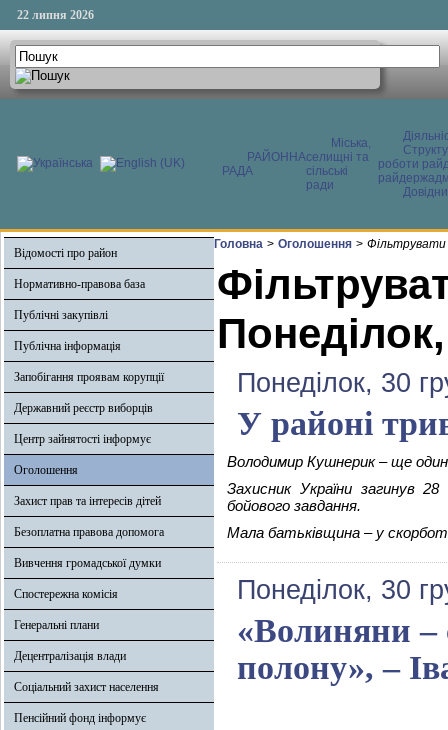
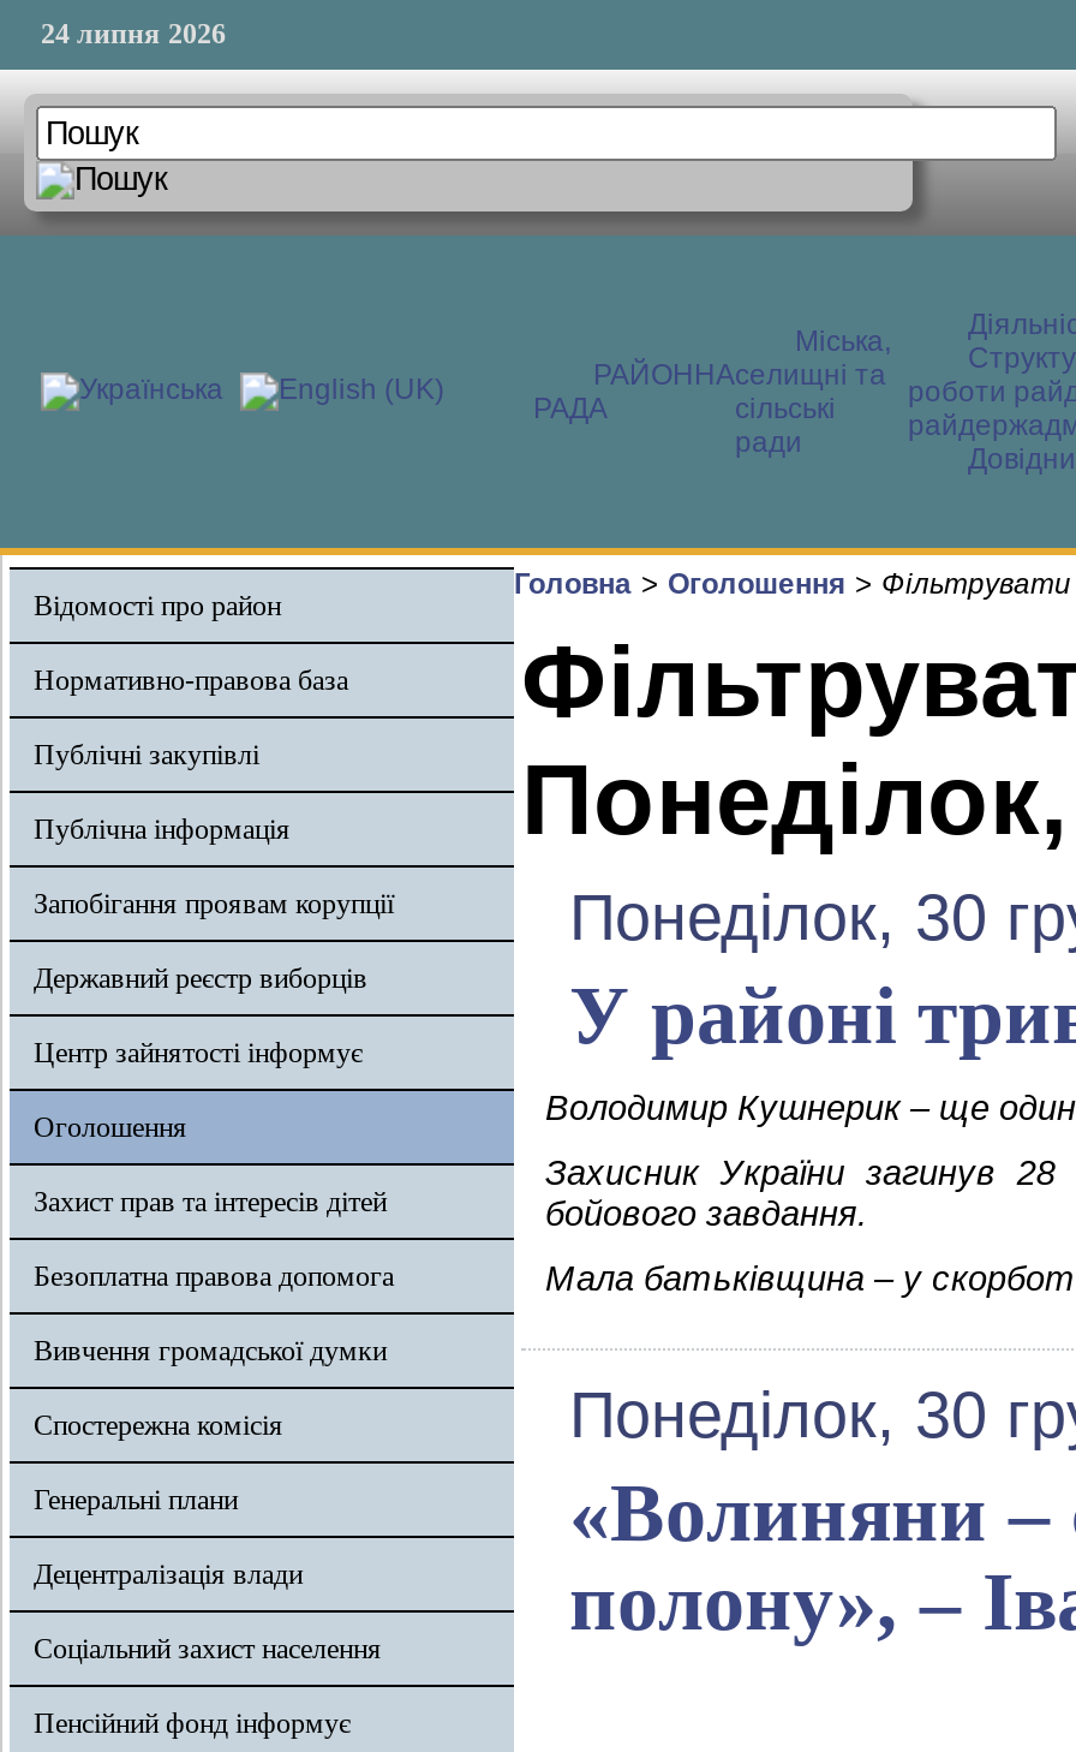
- 22 липня 2026
+ 24 липня 2026
